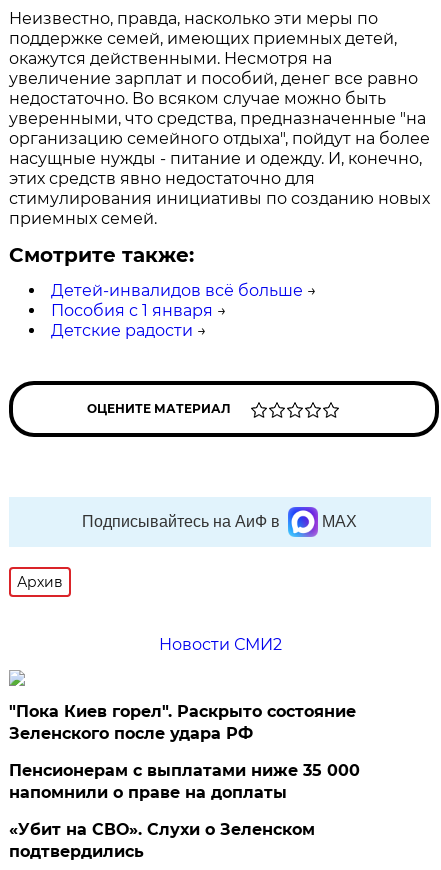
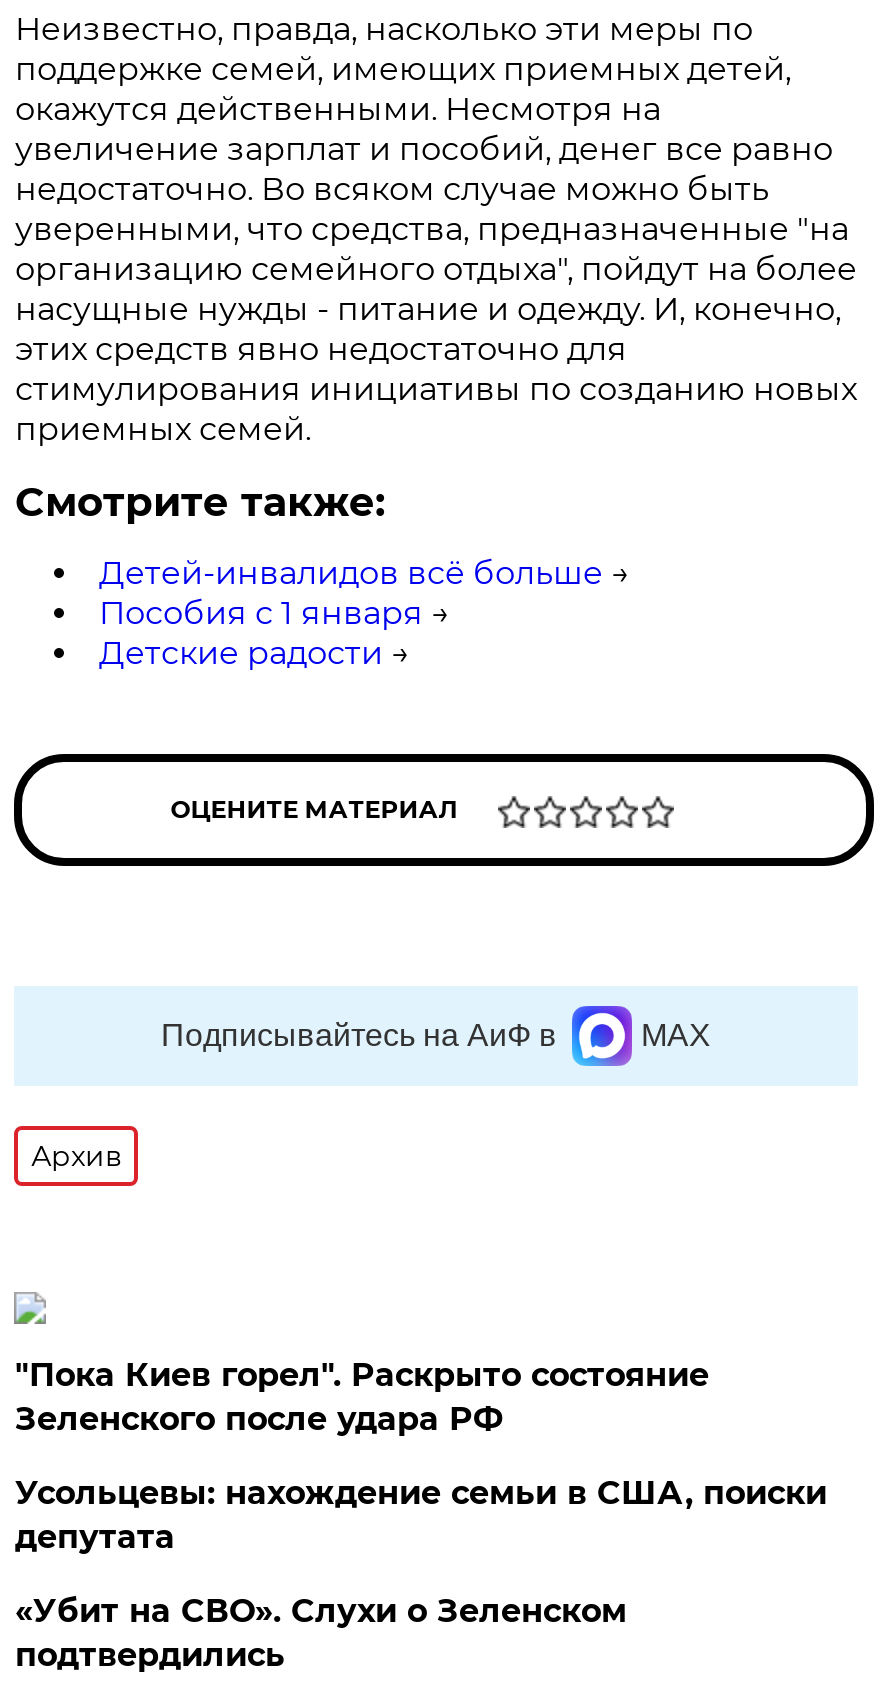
- Новости СМИ2

- Пенсионерам с выплатами ниже 35 000
- напомнили о праве на доплаты
+ Усольцевы: нахождение семьи в США, поиски
+ депутата
